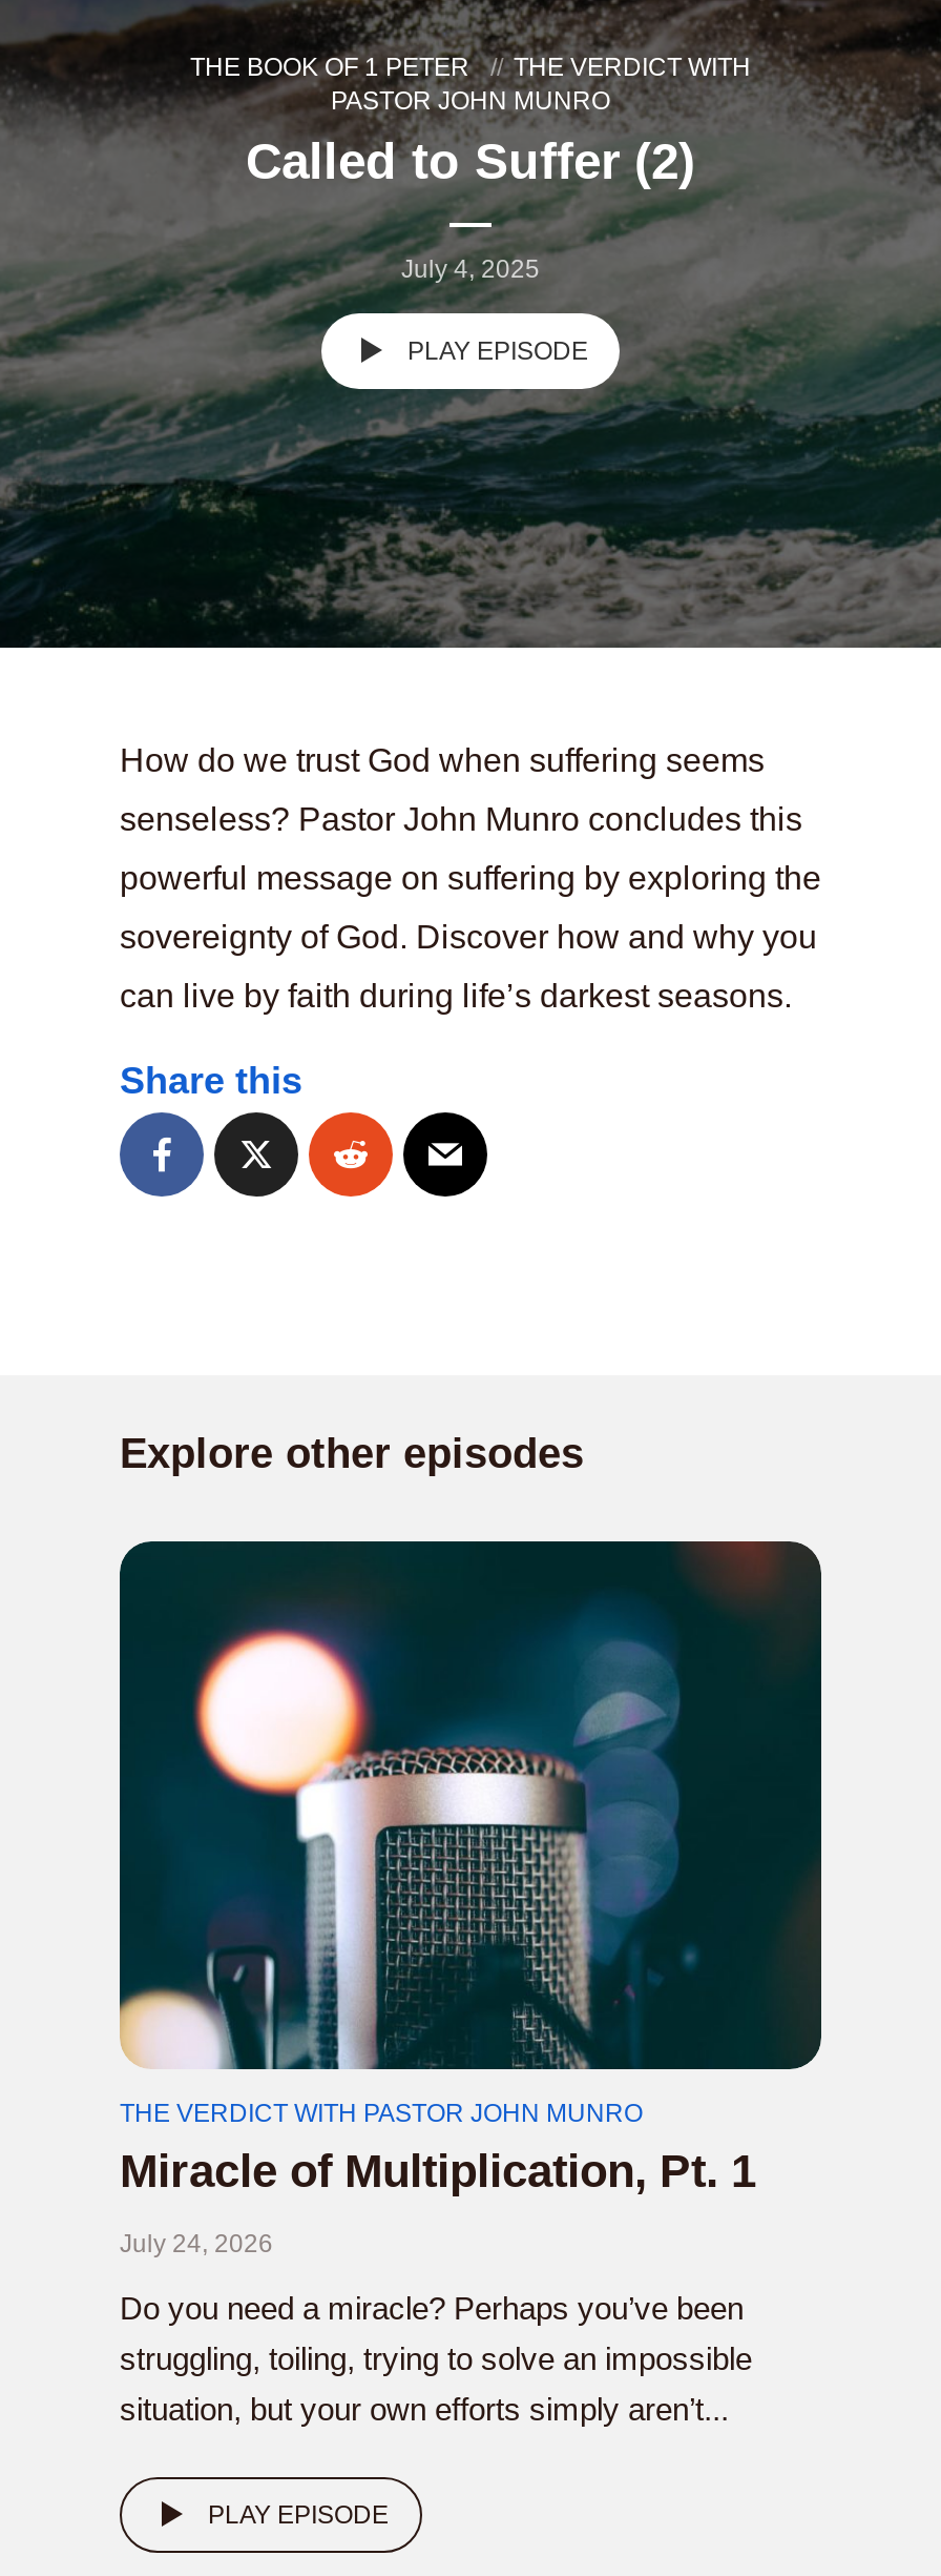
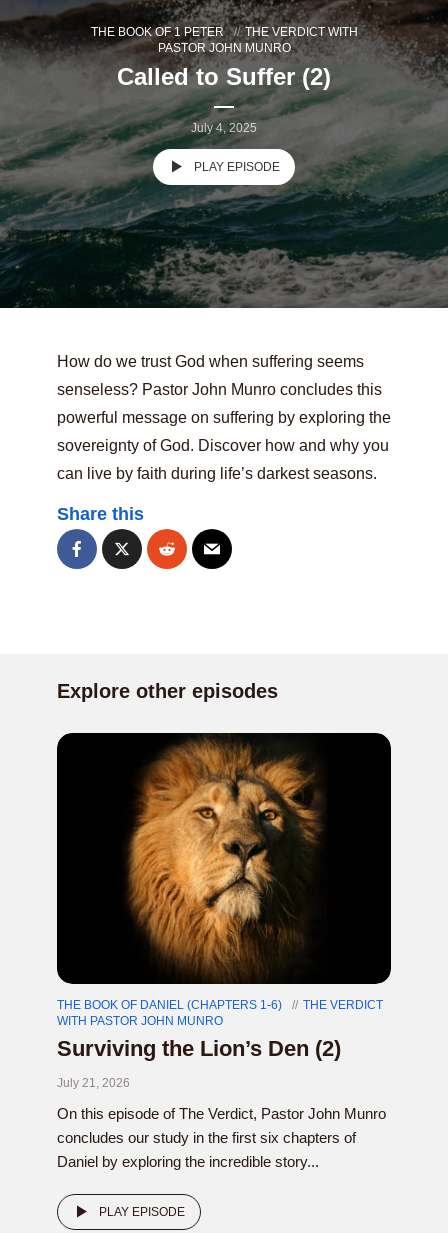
- [image]
- THE VERDICT WITH PASTOR JOHN MUNRO
- Miracle of Multiplication, Pt. 1
+ [image]
+ THE BOOK OF DANIEL (CHAPTERS 1-6)
+ THE VERDICT
+ WITH PASTOR JOHN MUNRO
+ Surviving the Lion’s Den (2)

- July 24, 2026
+ July 21, 2026

- Do you need a miracle? Perhaps you’ve been
- struggling, toiling, trying to solve an impossible
- situation, but your own efforts simply aren’t...
+ On this episode of The Verdict, Pastor John Munro
+ concludes our study in the first six chapters of
+ Daniel by exploring the incredible story...
